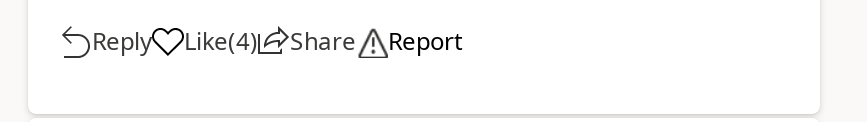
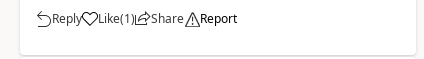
- (4)
+ (1)
